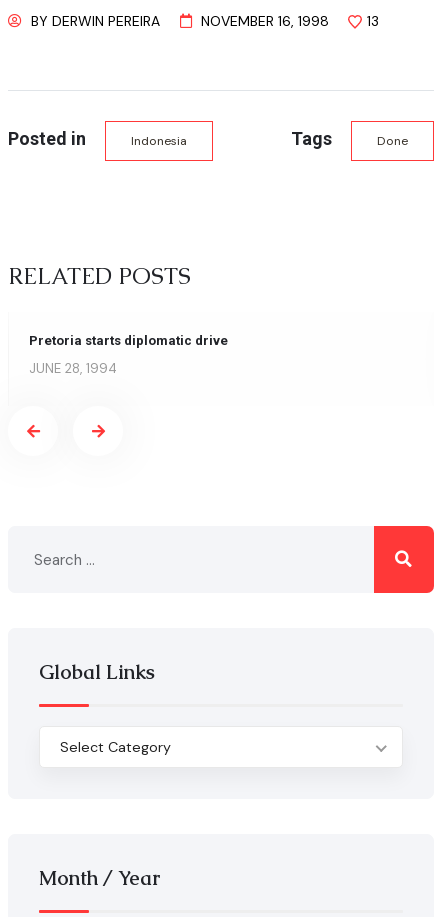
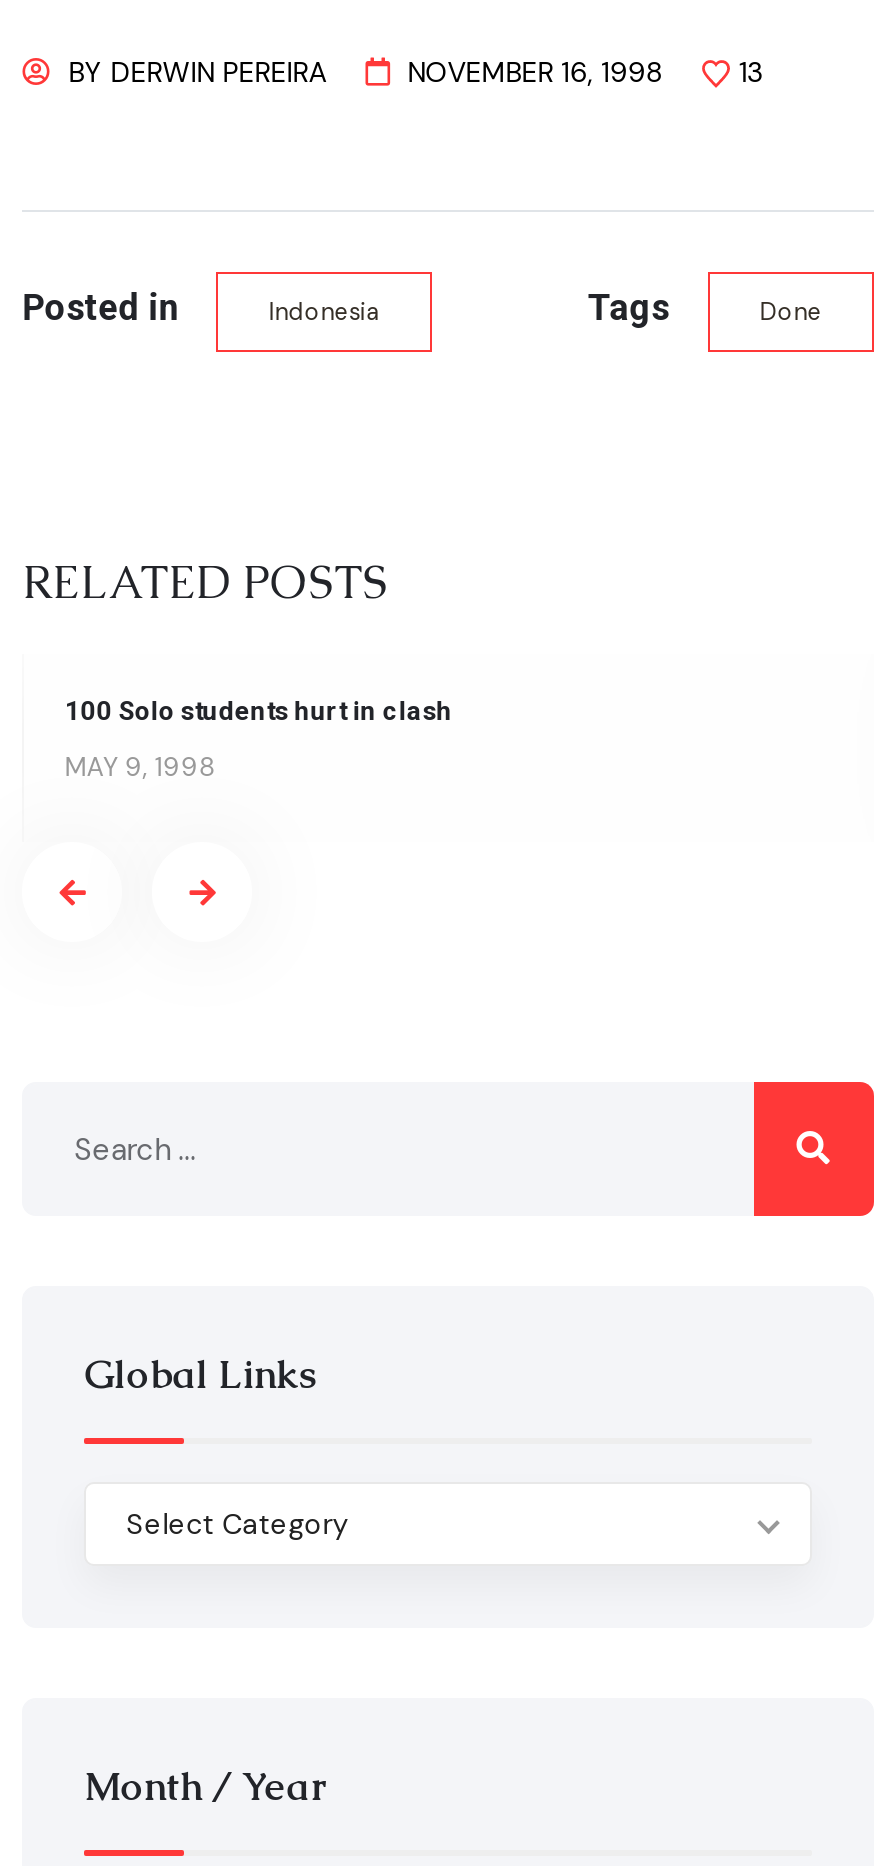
- Pretoria starts diplomatic drive
+ 100 Solo students hurt in clash

- JUNE 28, 1994
+ MAY 9, 1998
